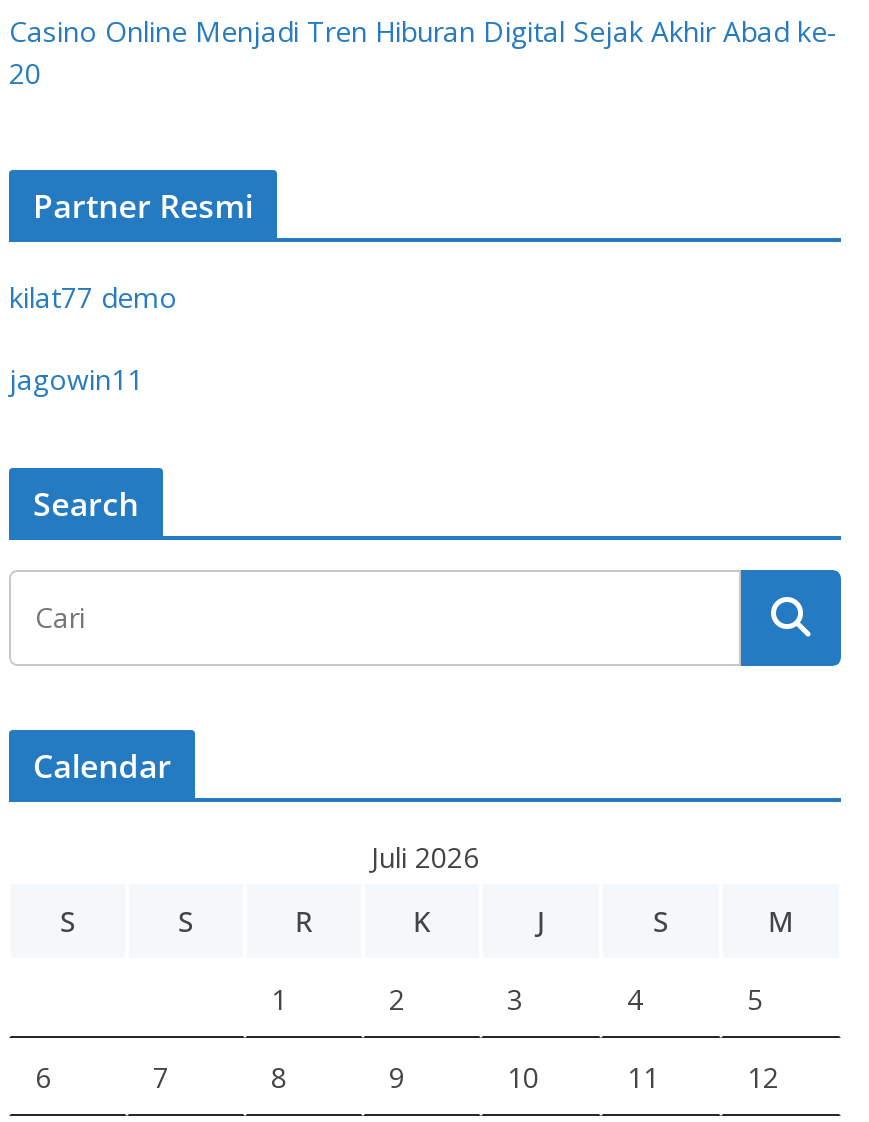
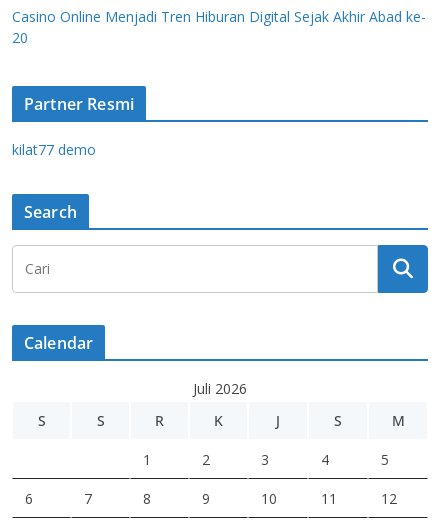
- jagowin11
